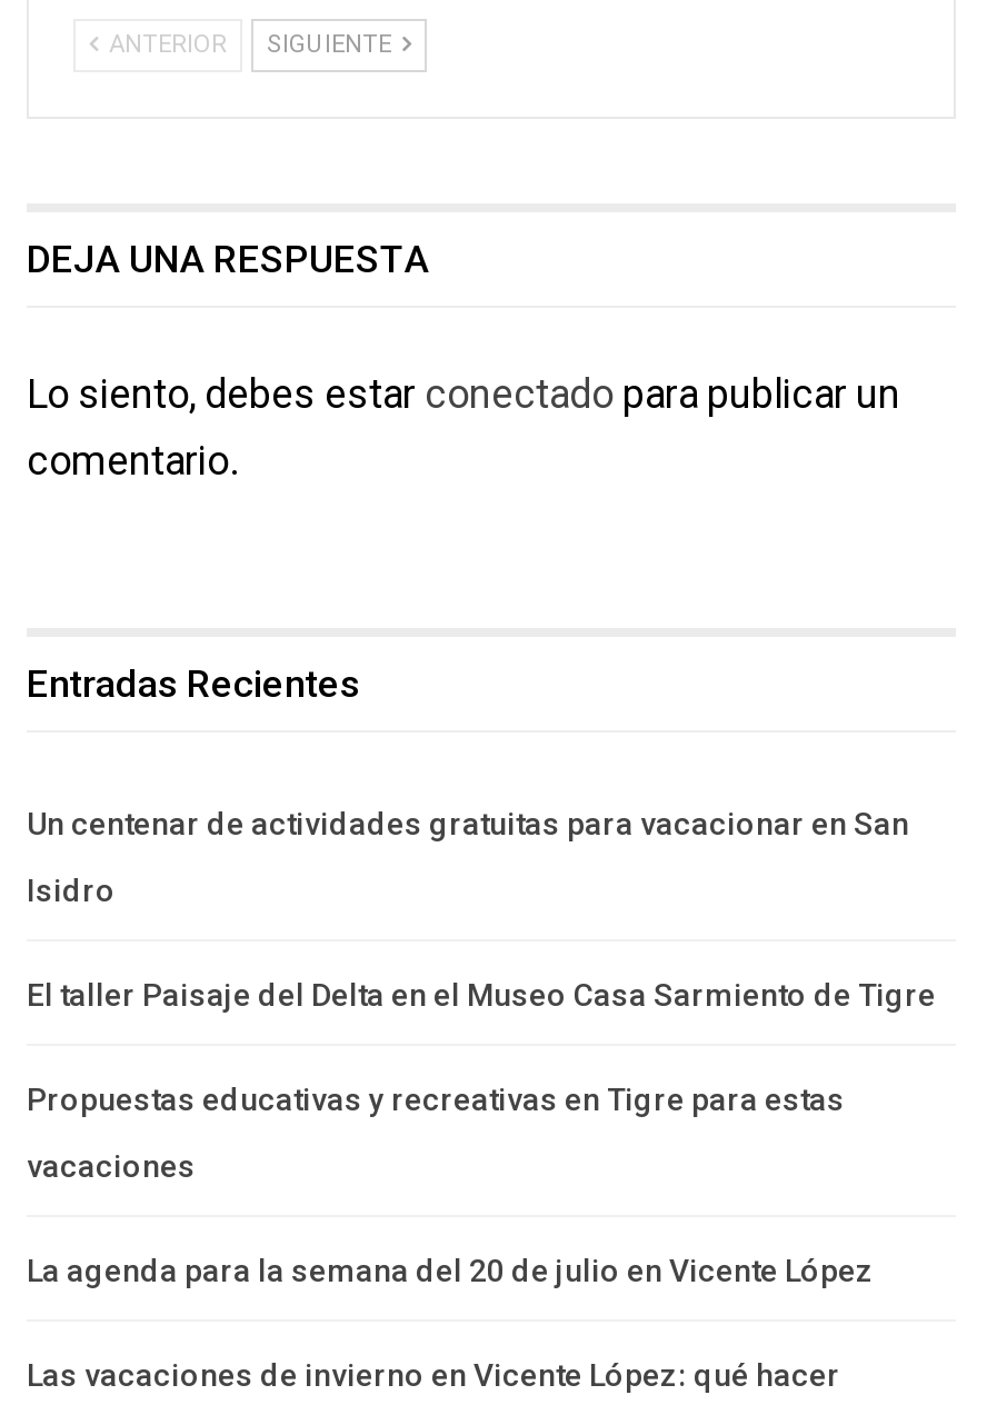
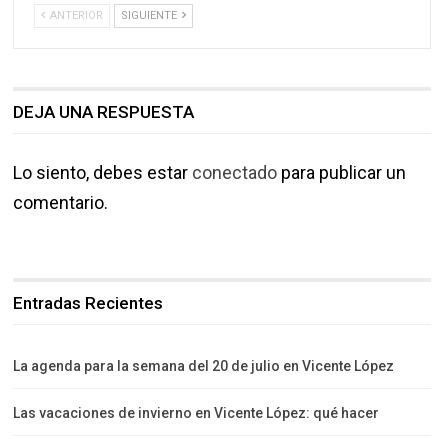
- Un centenar de actividades gratuitas para vacacionar en San
- Isidro
- El taller Paisaje del Delta en el Museo Casa Sarmiento de Tigre
- Propuestas educativas y recreativas en Tigre para estas
- vacaciones
